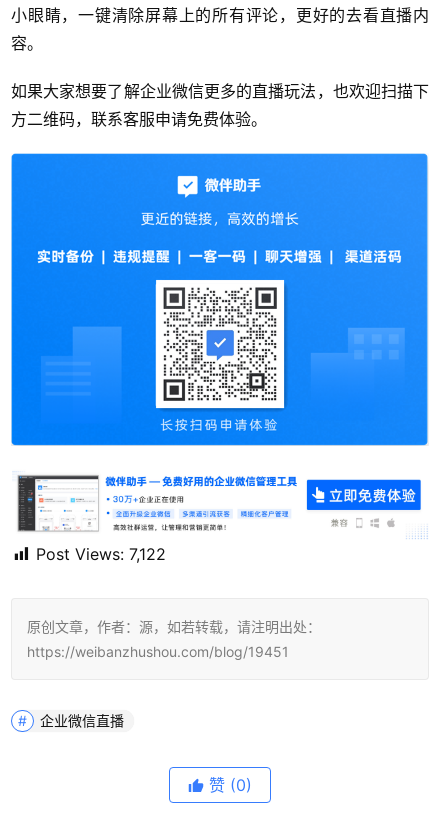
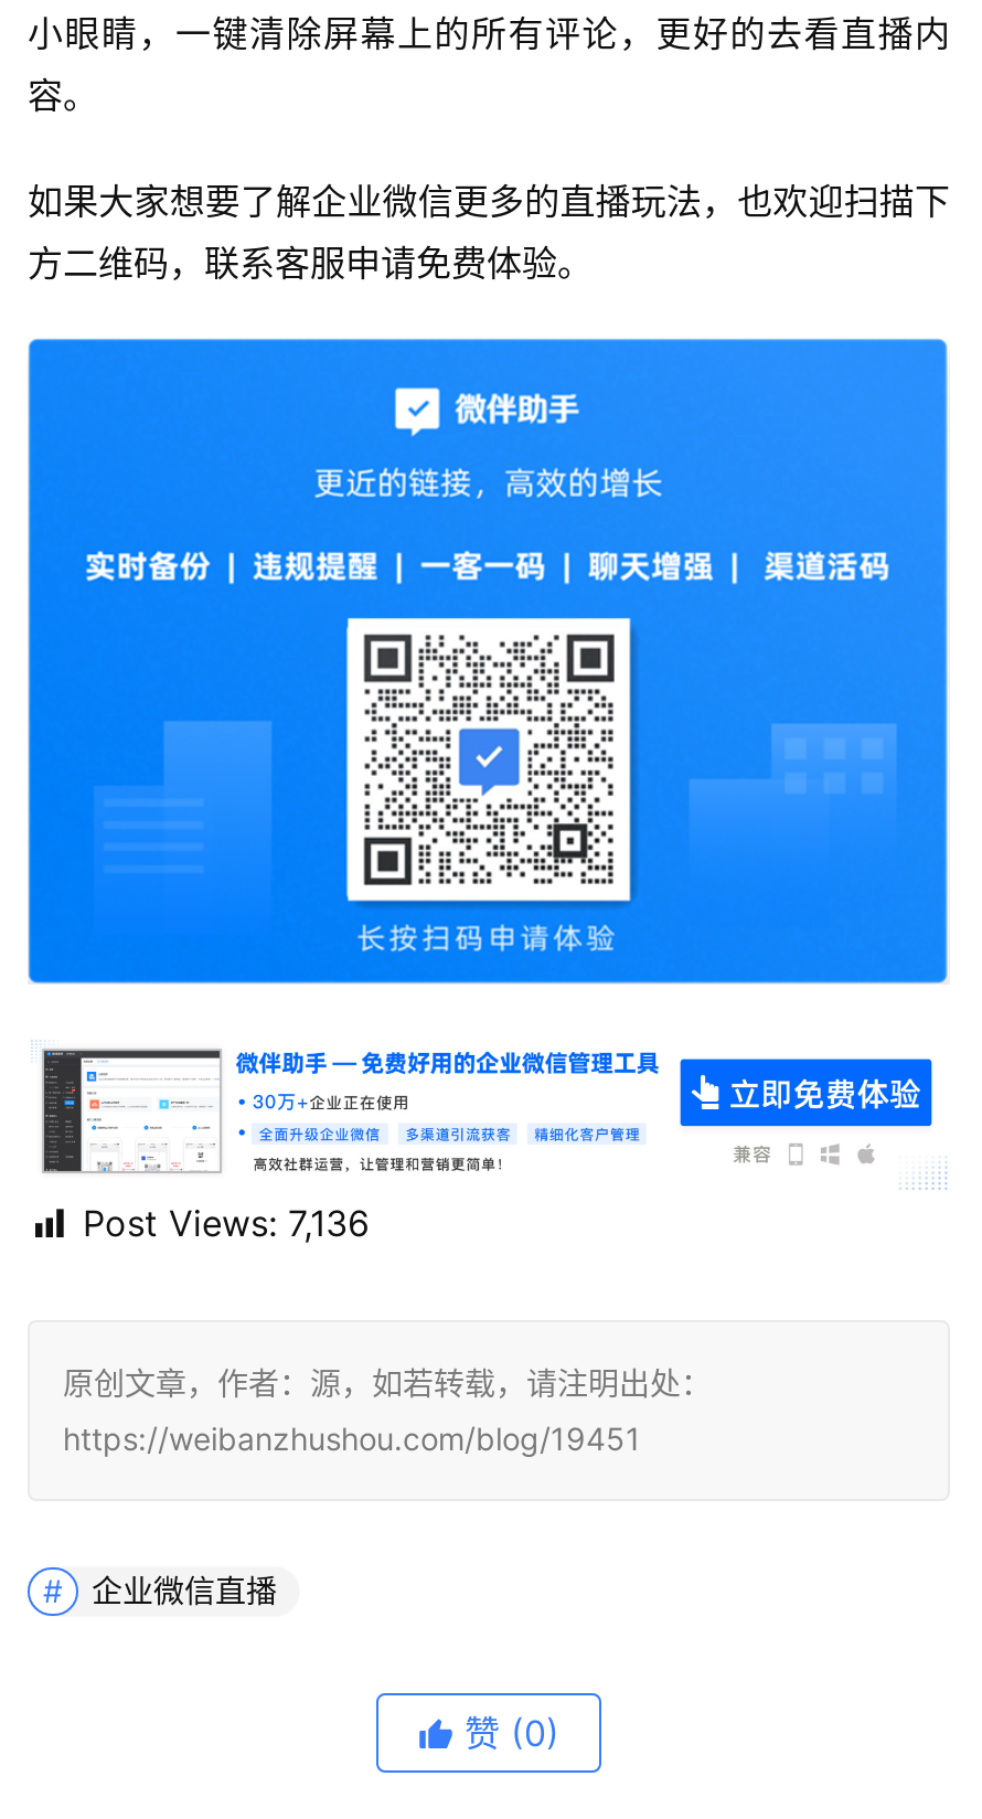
- Post Views: 7,122
+ Post Views: 7,136
